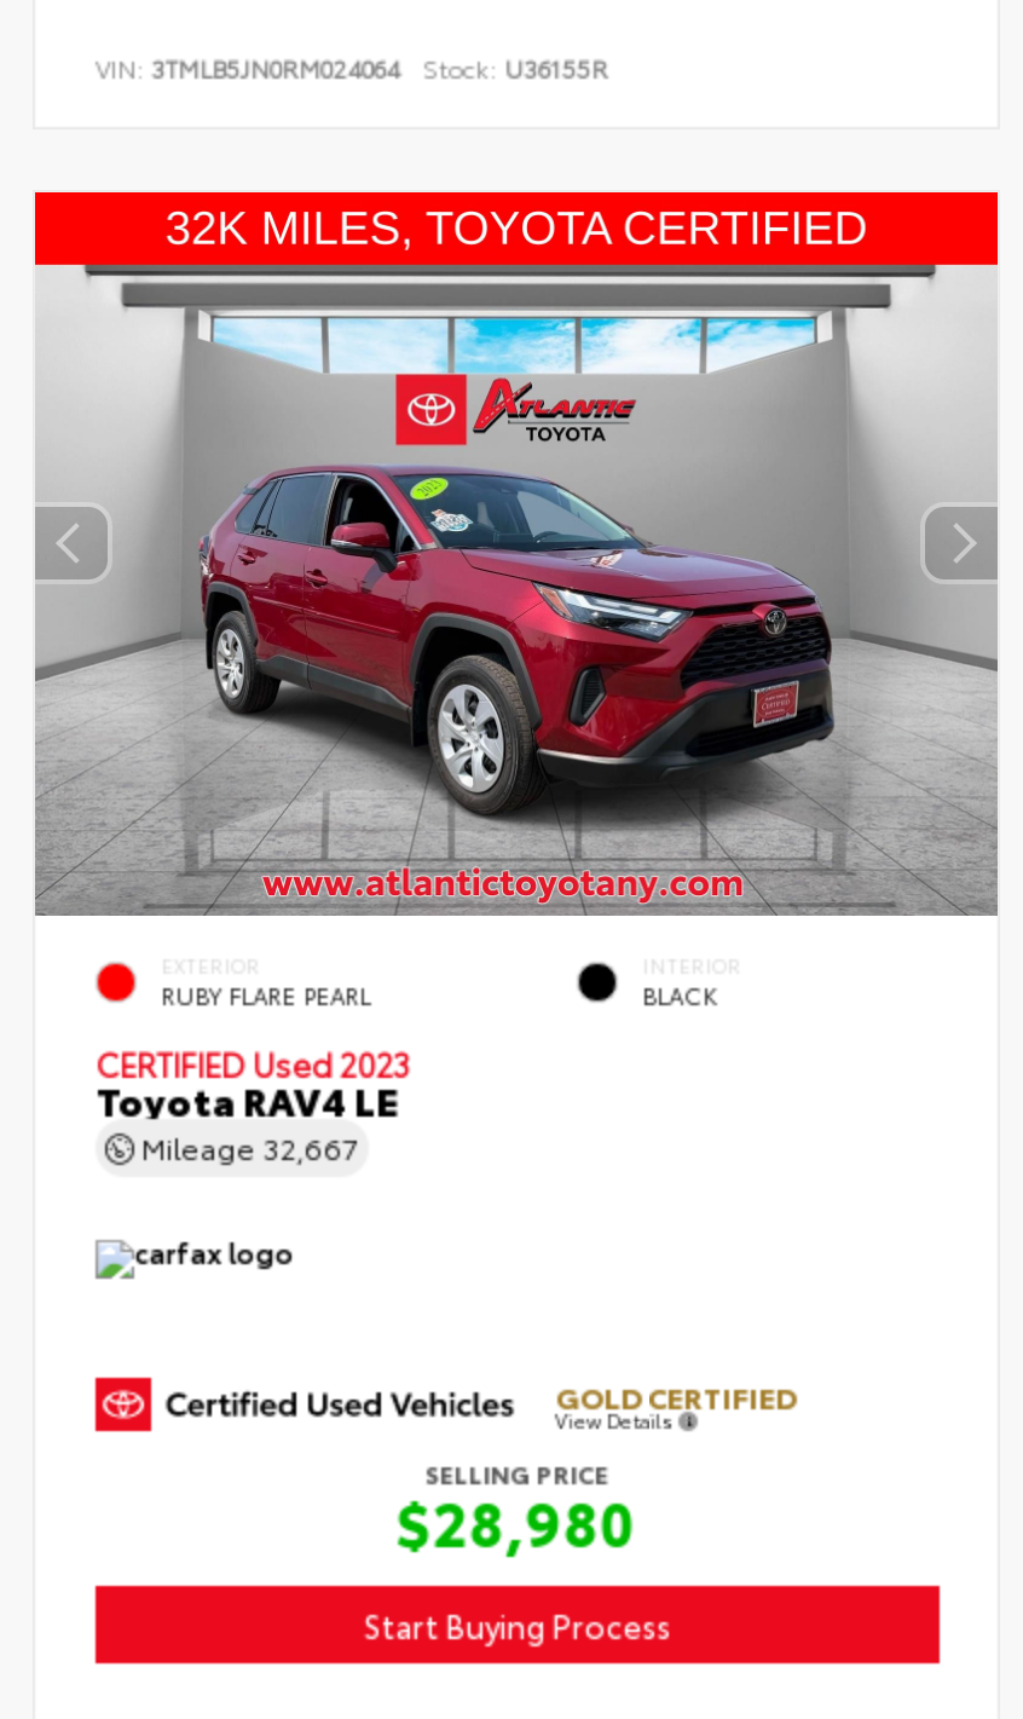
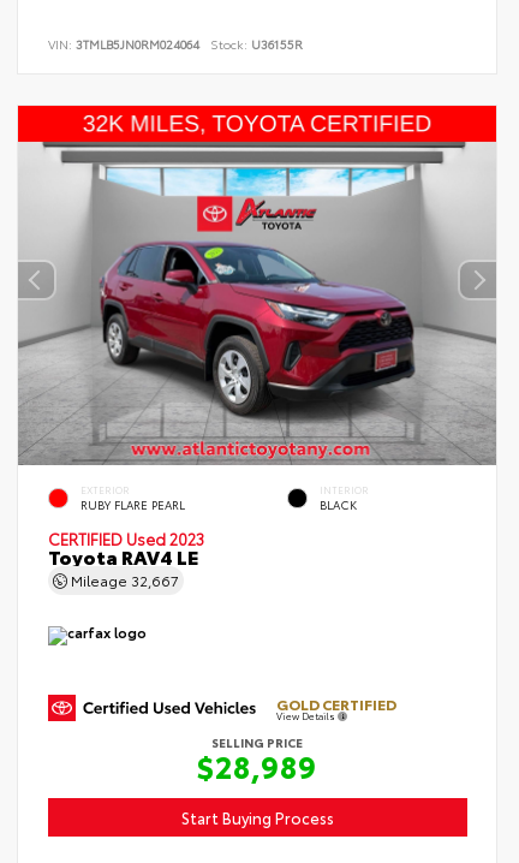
- $28,980
+ $28,989
